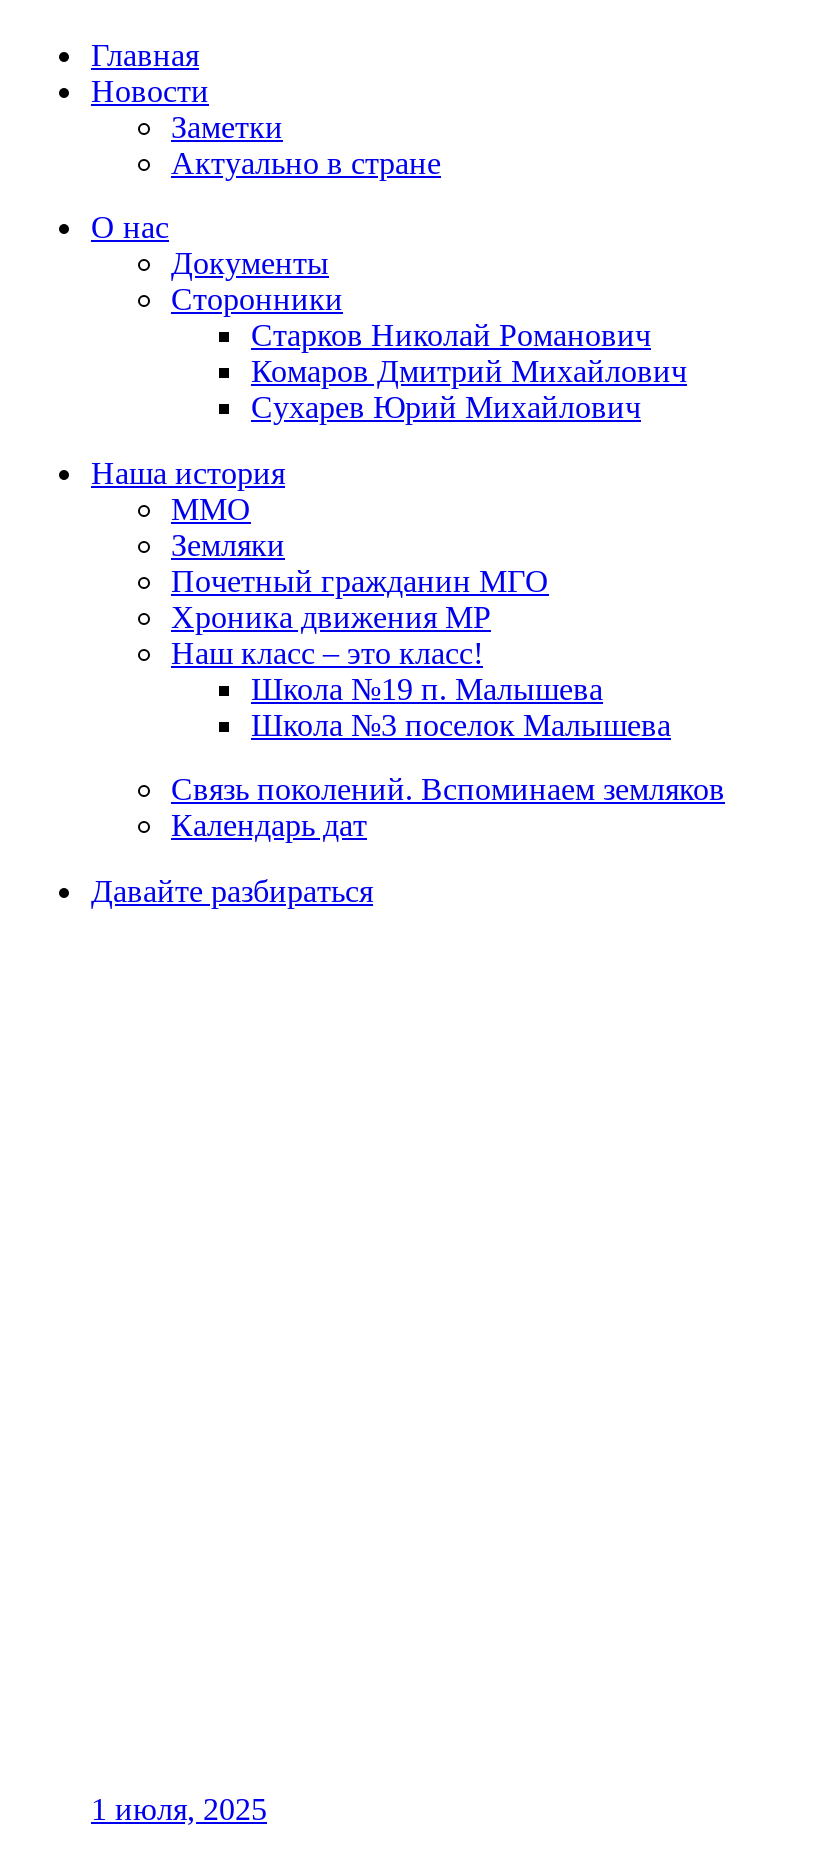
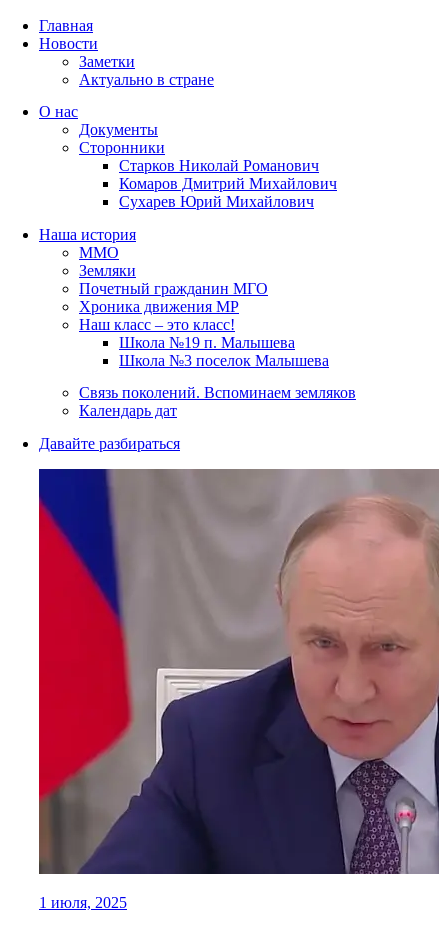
+ [image]
